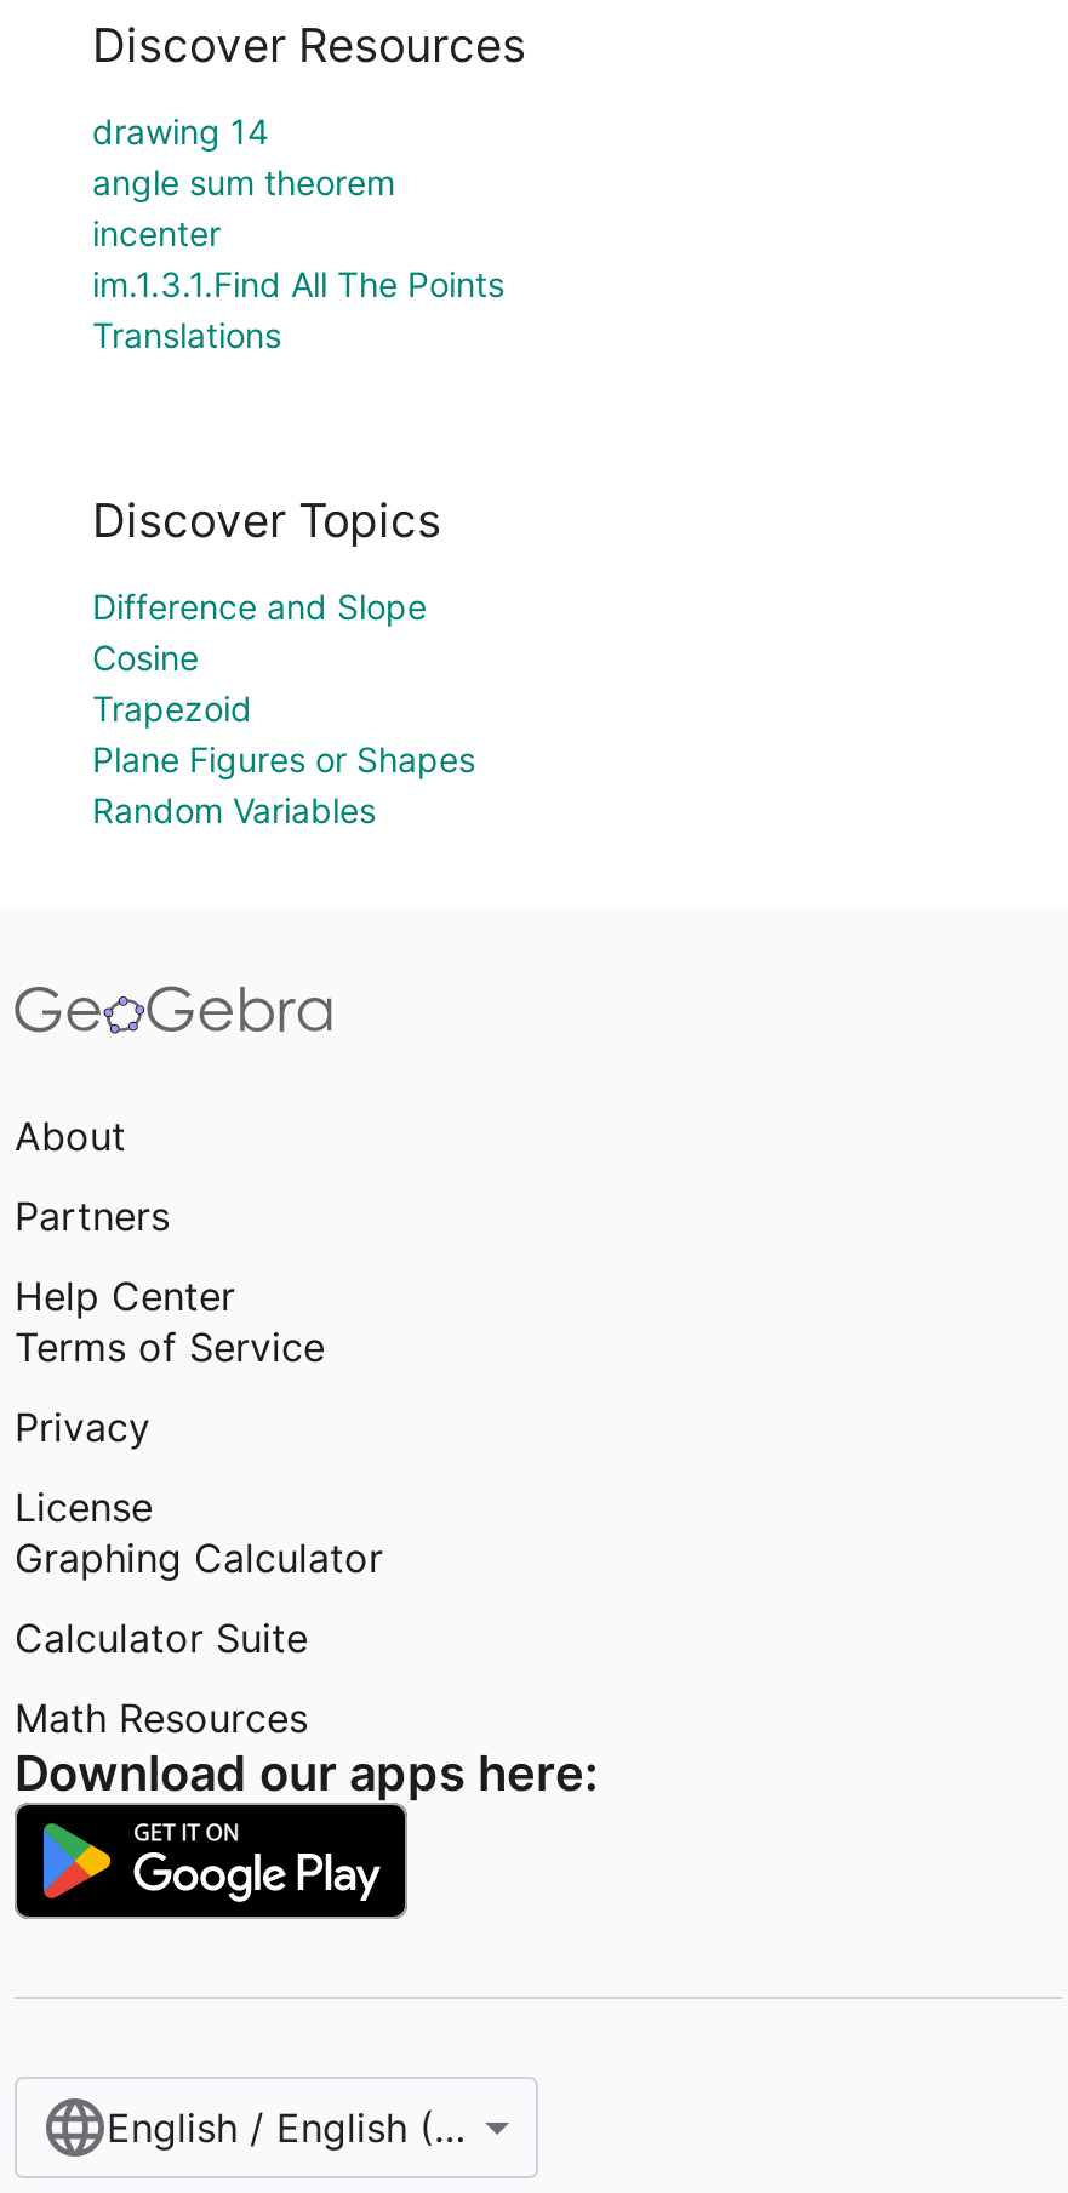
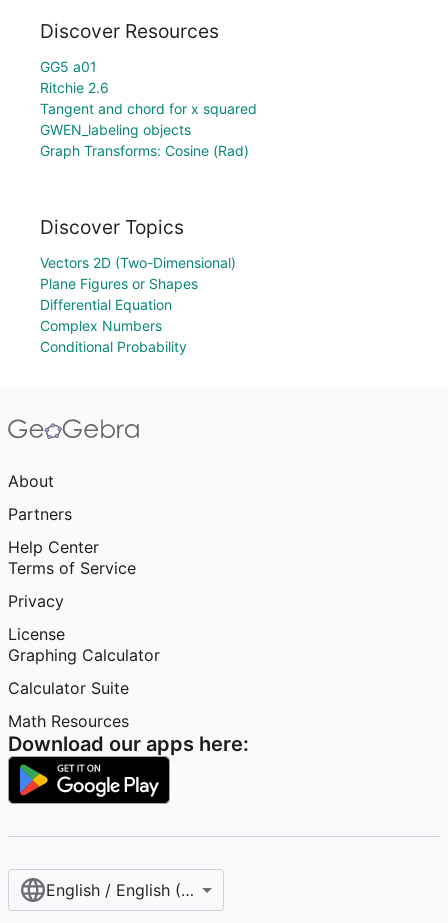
- drawing 14
- angle sum theorem
- incenter
- im.1.3.1.Find All The Points
- Translations
+ GG5 a01
+ Ritchie 2.6
+ Tangent and chord for x squared
+ GWEN_labeling objects
+ Graph Transforms: Cosine (Rad)

- Difference and Slope
- Cosine
- Trapezoid
+ Vectors 2D (Two-Dimensional)

moved up: Plane Figures or Shapes

- Random Variables
+ Differential Equation
+ Complex Numbers
+ Conditional Probability
